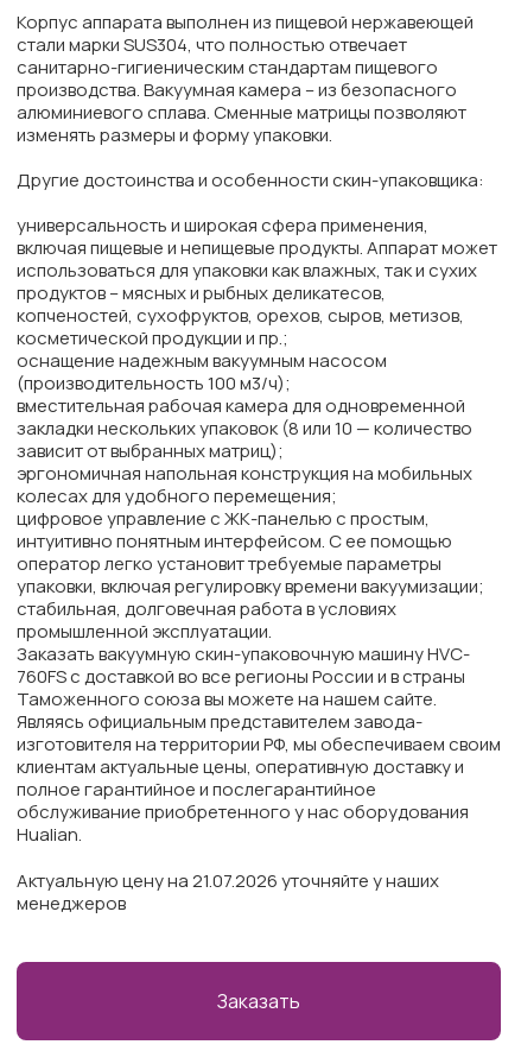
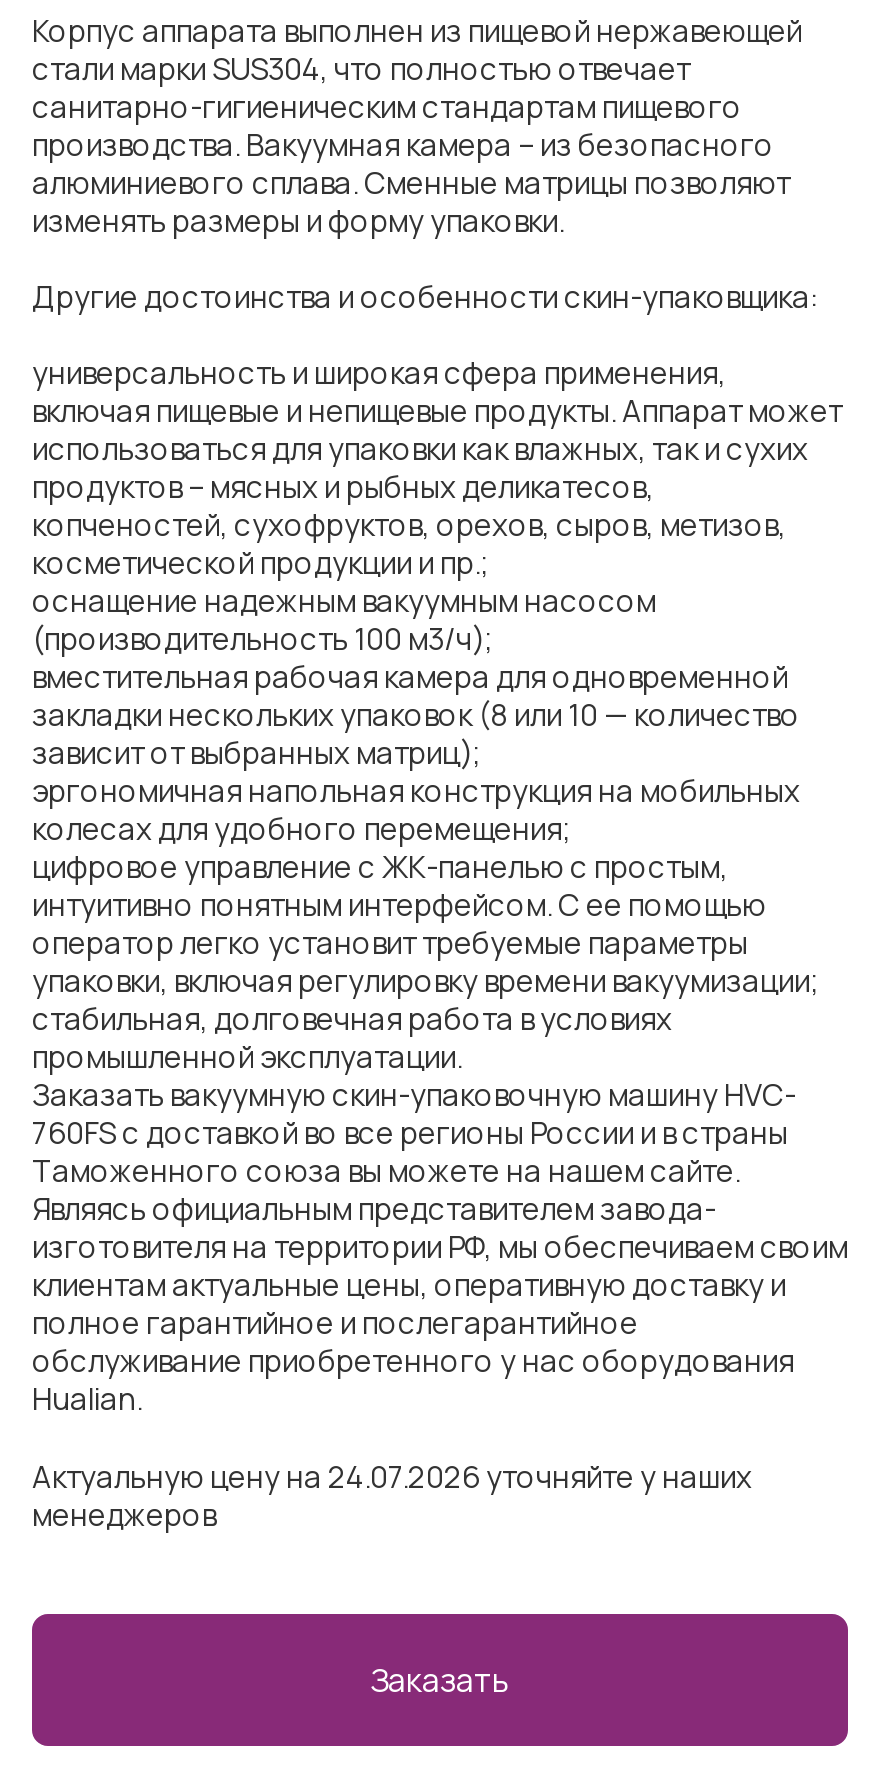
- Актуальную цену на 21.07.2026 уточняйте у наших
+ Актуальную цену на 24.07.2026 уточняйте у наших
